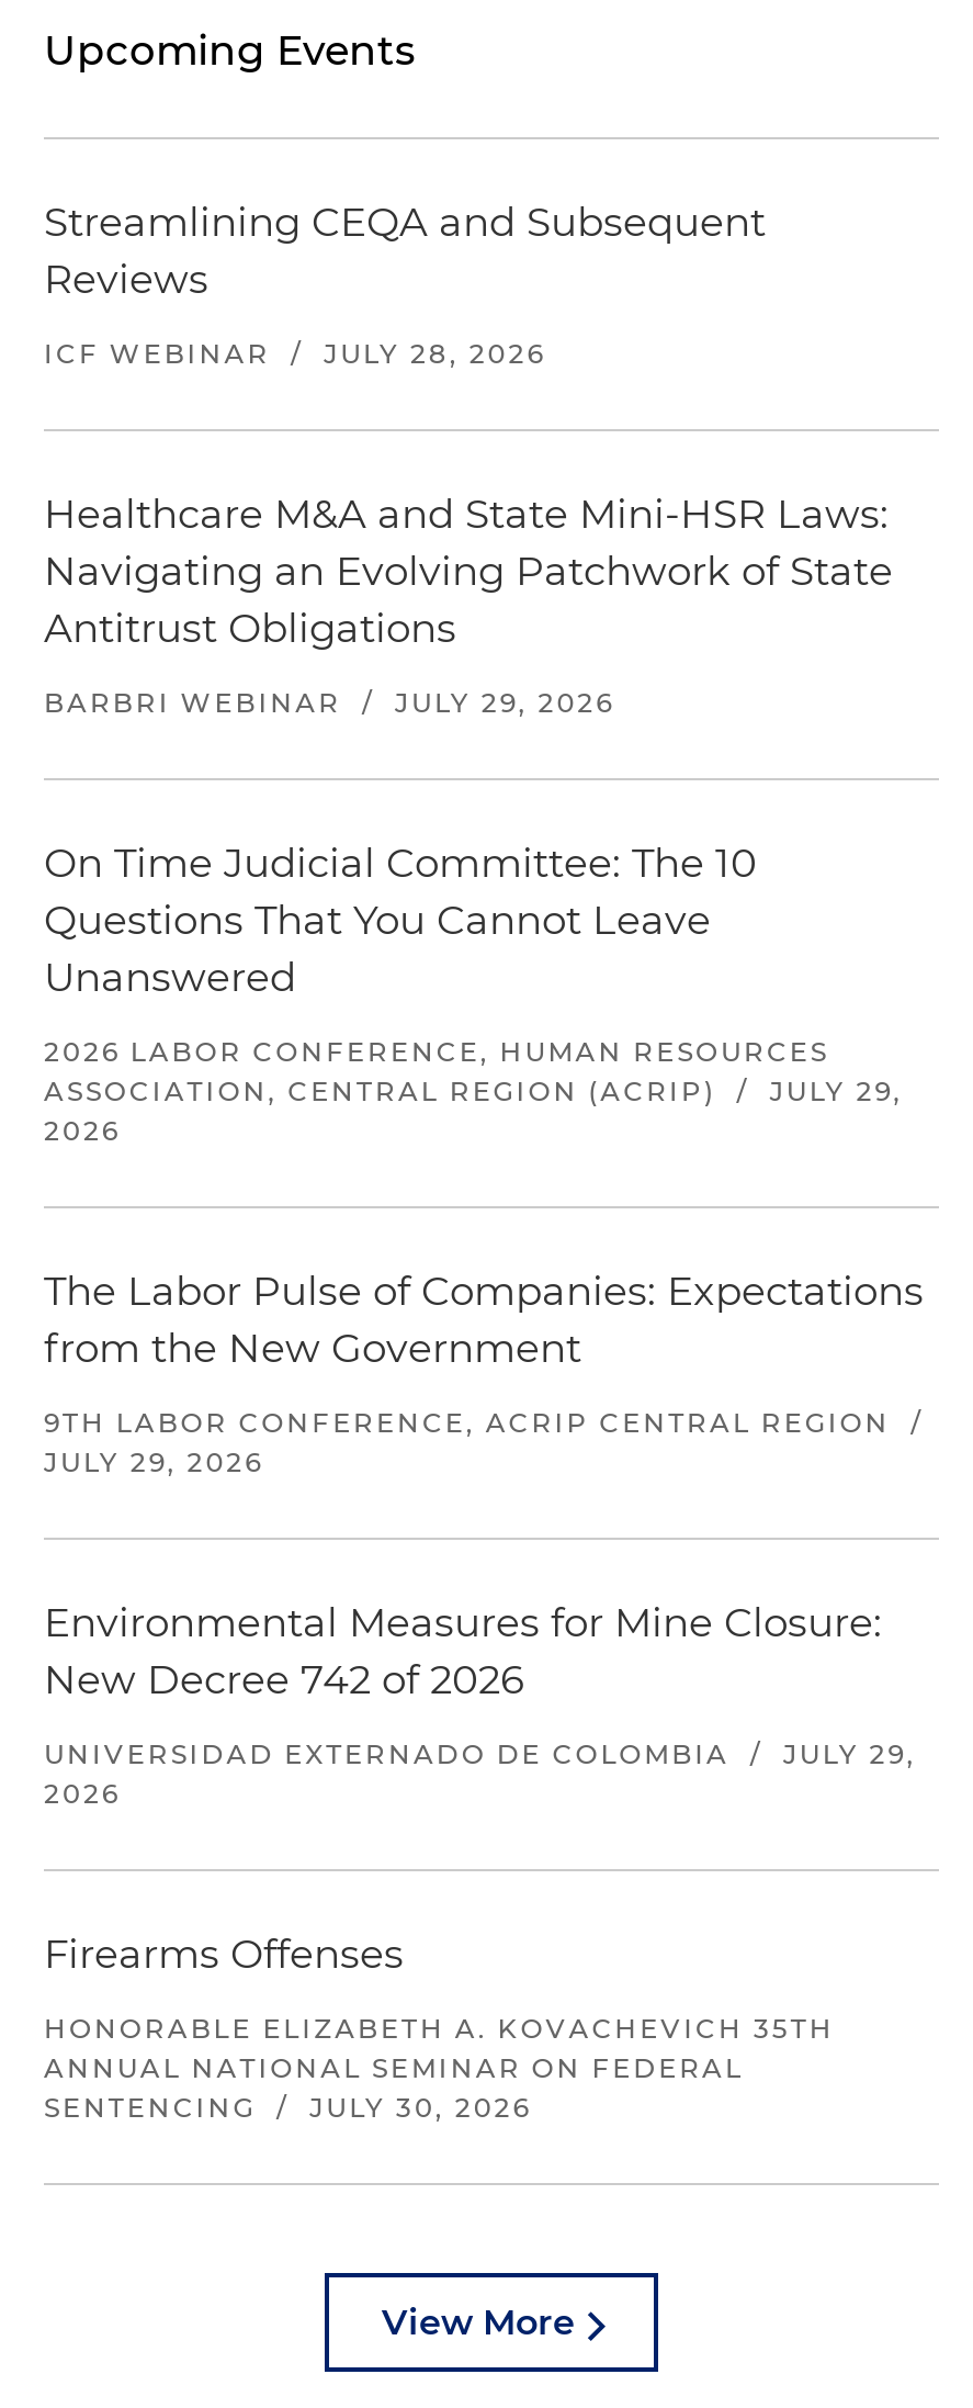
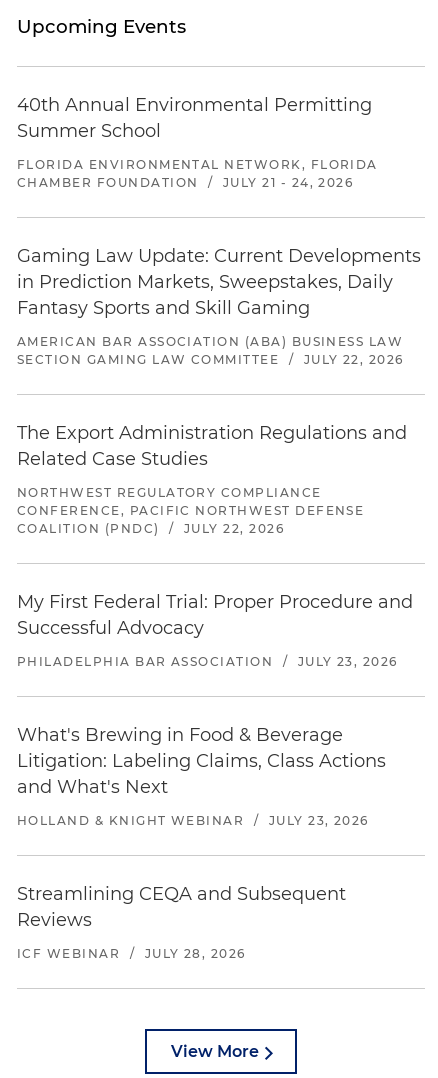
+ 40th Annual Environmental Permitting
+ Summer School
+ FLORIDA ENVIRONMENTAL NETWORK, FLORIDA
+ CHAMBER FOUNDATION / JULY 21 - 24, 2026
+ Gaming Law Update: Current Developments
+ in Prediction Markets, Sweepstakes, Daily
+ Fantasy Sports and Skill Gaming
+ AMERICAN BAR ASSOCIATION (ABA) BUSINESS LAW
+ SECTION GAMING LAW COMMITTEE / JULY 22, 2026
+ The Export Administration Regulations and
+ Related Case Studies
+ NORTHWEST REGULATORY COMPLIANCE
+ CONFERENCE, PACIFIC NORTHWEST DEFENSE
+ COALITION (PNDC) / JULY 22, 2026
+ My First Federal Trial: Proper Procedure and
+ Successful Advocacy
+ PHILADELPHIA BAR ASSOCIATION / JULY 23, 2026
+ What's Brewing in Food & Beverage
+ Litigation: Labeling Claims, Class Actions
+ and What's Next
+ HOLLAND & KNIGHT WEBINAR / JULY 23, 2026

moved down: Streamlining CEQA and Subsequent | Reviews | ICF WEBINAR / JULY 28, 2026

- Healthcare M&A and State Mini-HSR Laws:
- Navigating an Evolving Patchwork of State
- Antitrust Obligations
- BARBRI WEBINAR / JULY 29, 2026
- On Time Judicial Committee: The 10
- Questions That You Cannot Leave
- Unanswered
- 2026 LABOR CONFERENCE, HUMAN RESOURCES
- ASSOCIATION, CENTRAL REGION (ACRIP) / JULY 29,
- 2026
- The Labor Pulse of Companies: Expectations
- from the New Government
- 9TH LABOR CONFERENCE, ACRIP CENTRAL REGION /
- JULY 29, 2026
- Environmental Measures for Mine Closure:
- New Decree 742 of 2026
- UNIVERSIDAD EXTERNADO DE COLOMBIA / JULY 29,
- 2026
- Firearms Offenses
- HONORABLE ELIZABETH A. KOVACHEVICH 35TH
- ANNUAL NATIONAL SEMINAR ON FEDERAL
- SENTENCING / JULY 30, 2026
